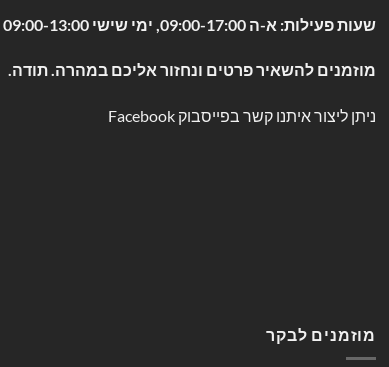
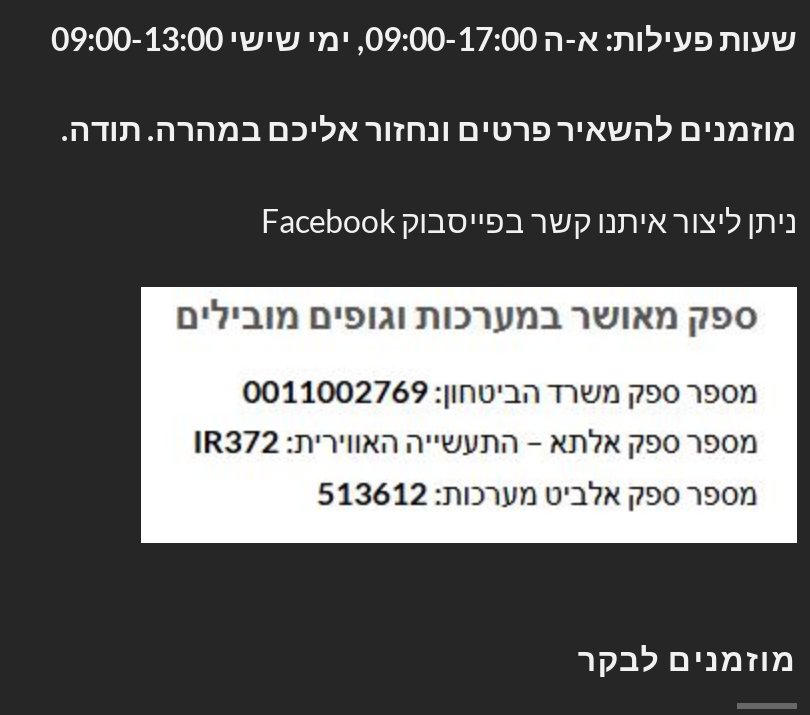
+ [image]
